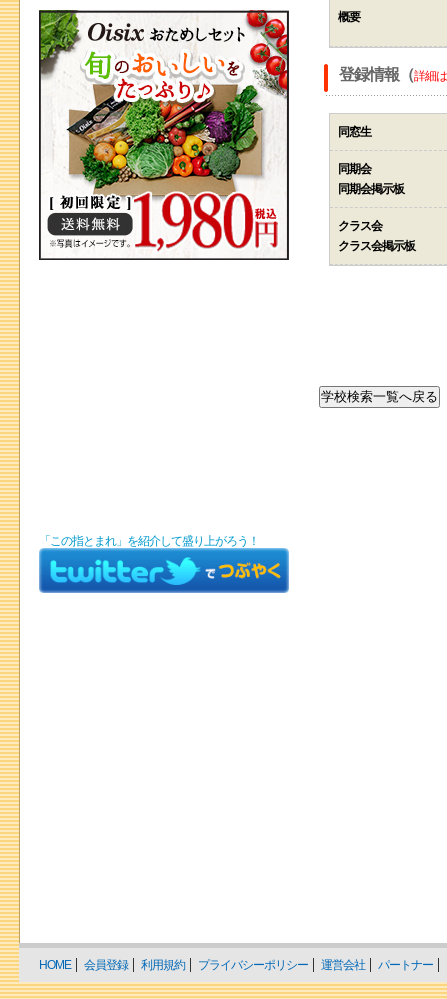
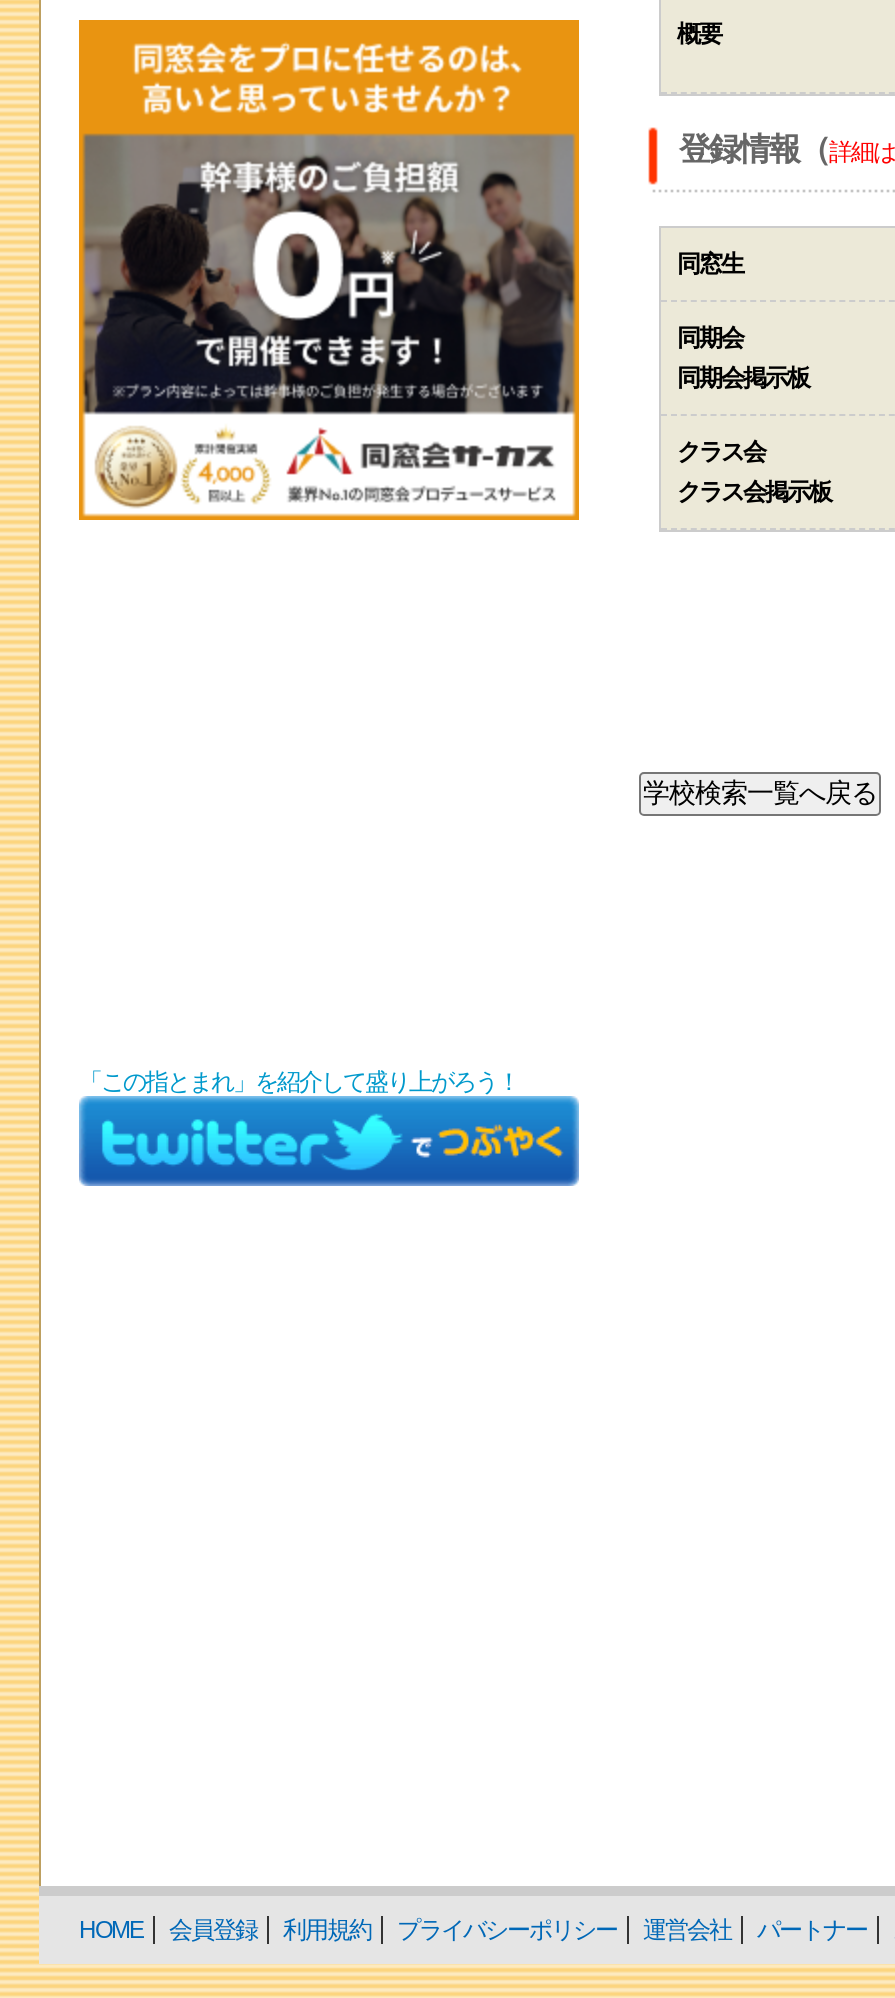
- [image]
+ [image]
